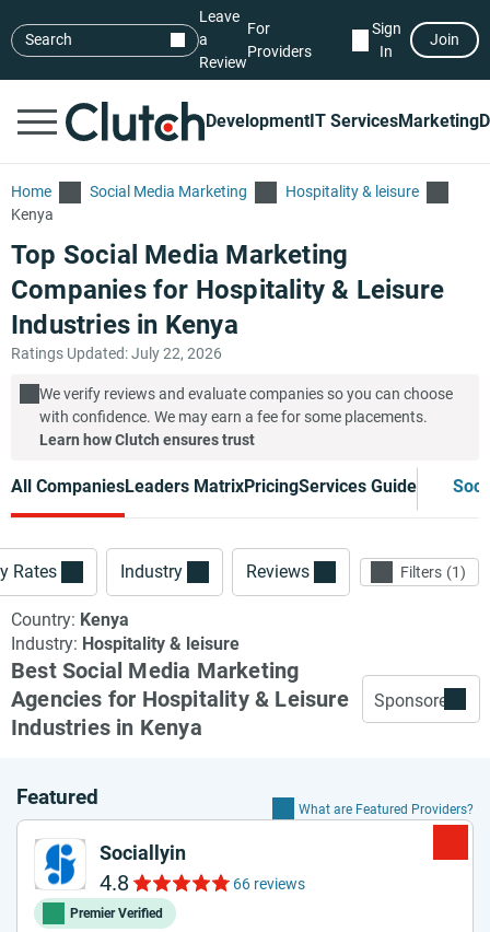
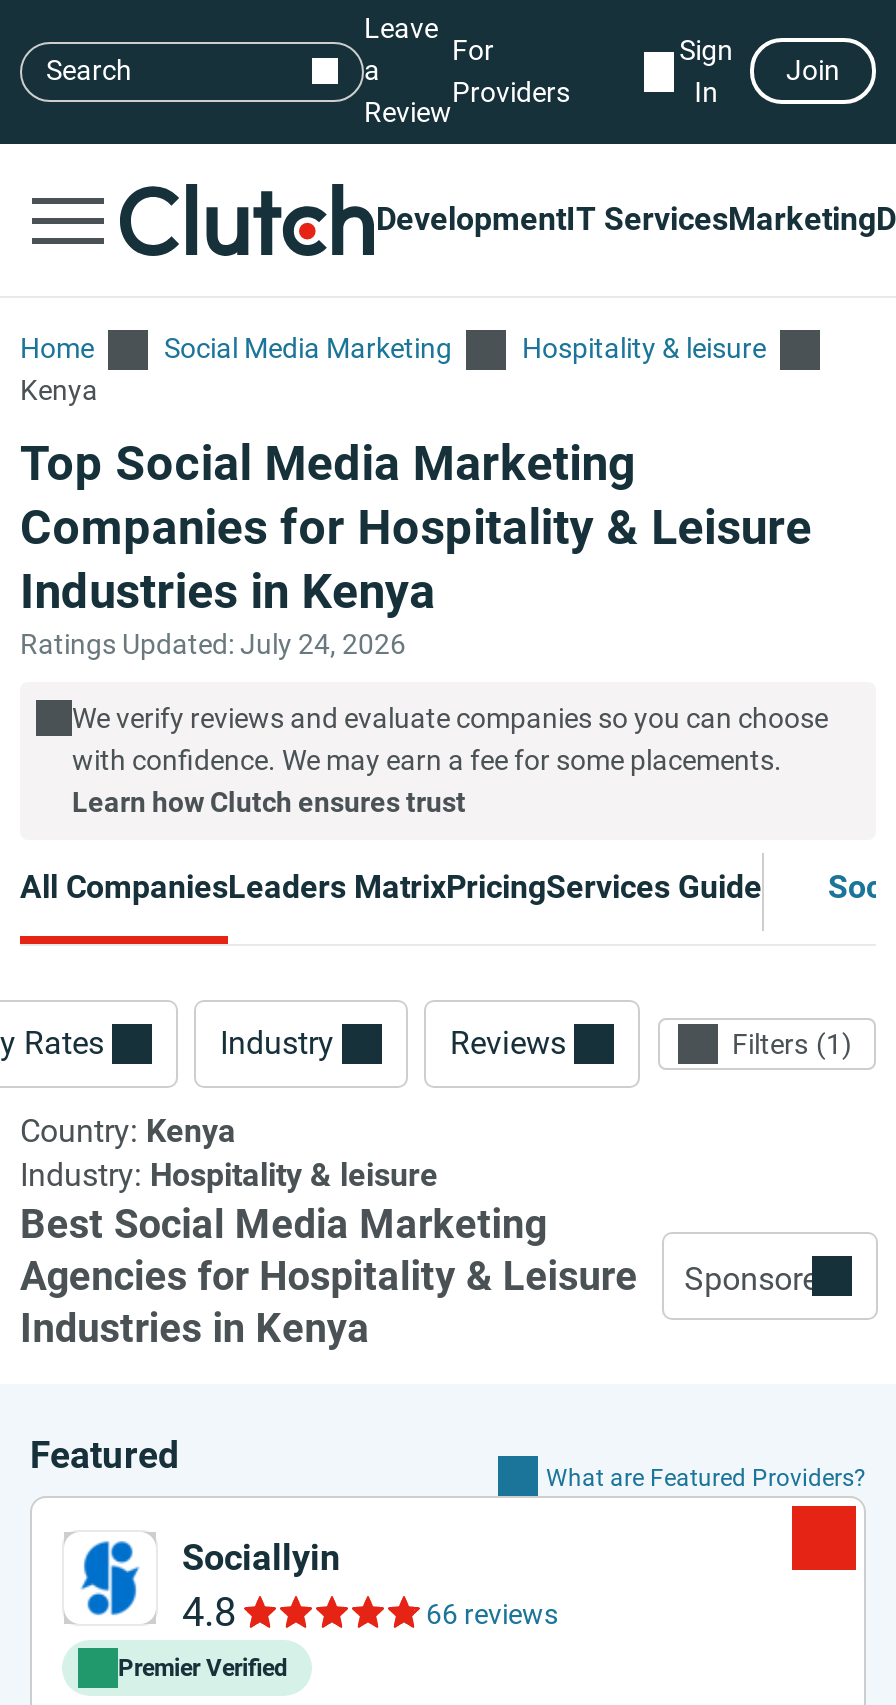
- Ratings Updated: July 22, 2026
+ Ratings Updated: July 24, 2026
